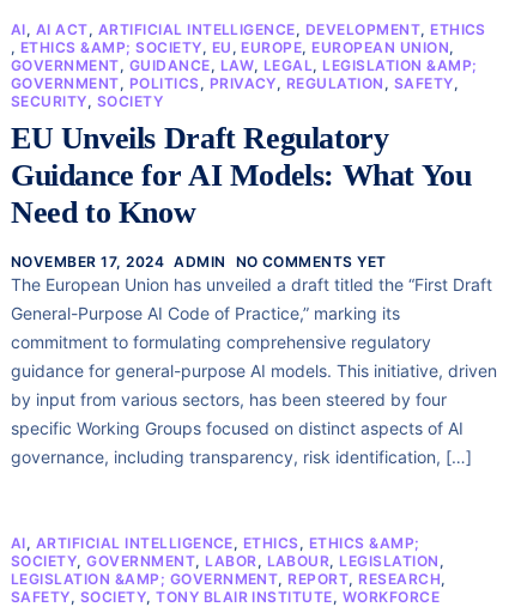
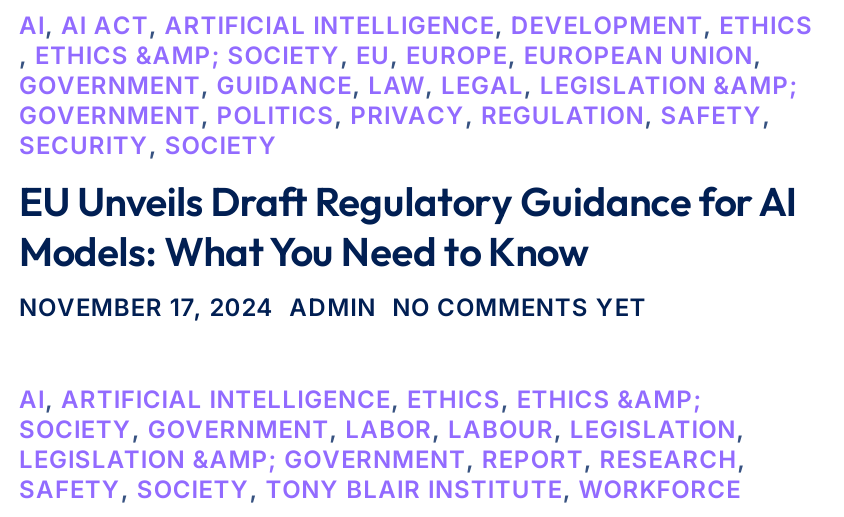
- The European Union has unveiled a draft titled the “First Draft
- General-Purpose AI Code of Practice,” marking its
- commitment to formulating comprehensive regulatory
- guidance for general-purpose AI models. This initiative, driven
- by input from various sectors, has been steered by four
- specific Working Groups focused on distinct aspects of AI
- governance, including transparency, risk identification, […]
